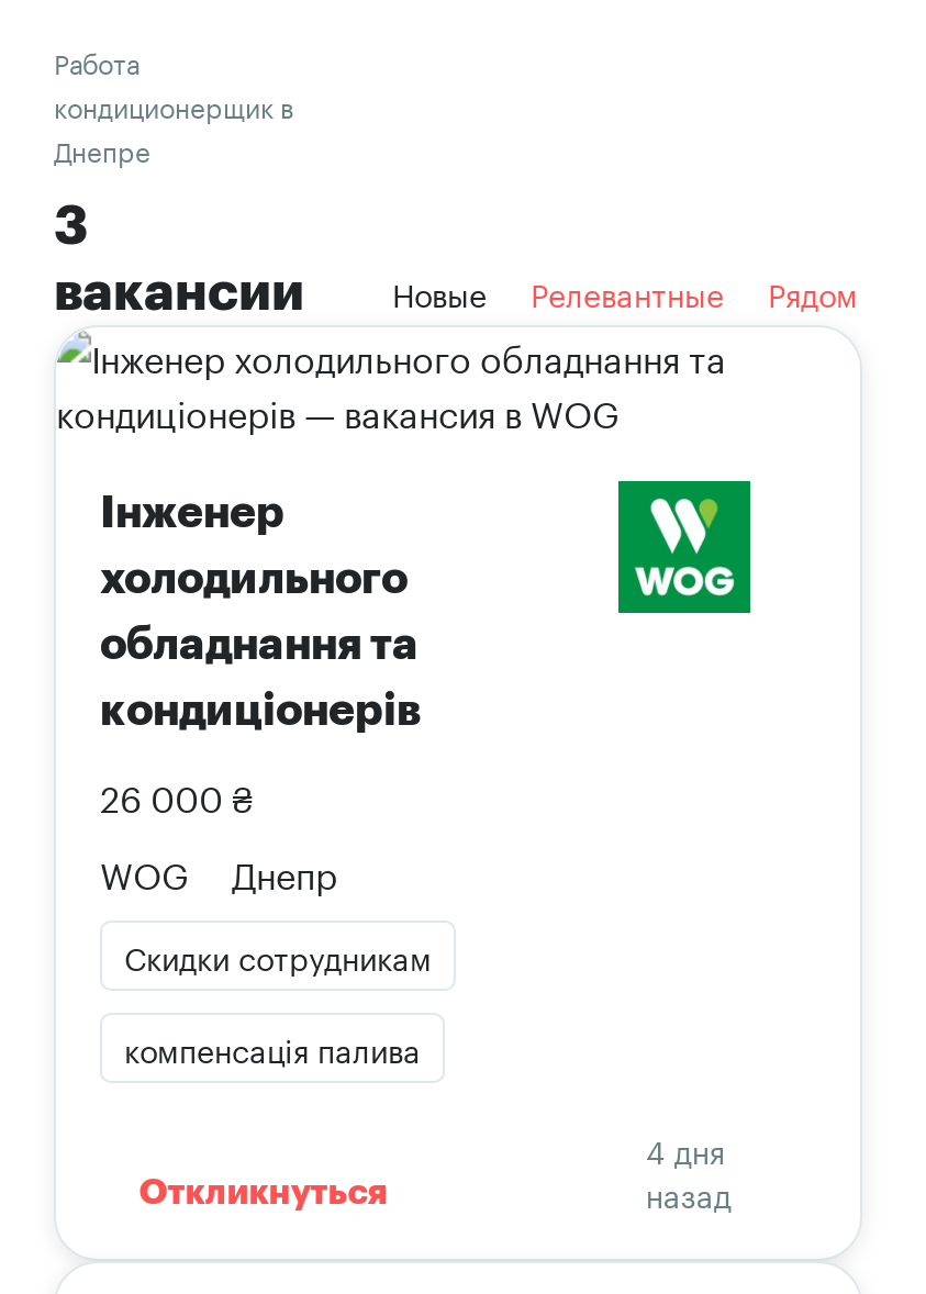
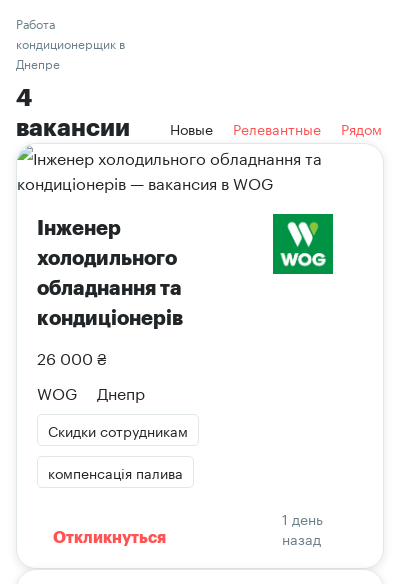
- 3
+ 4

- 4 дня
+ 1 день
